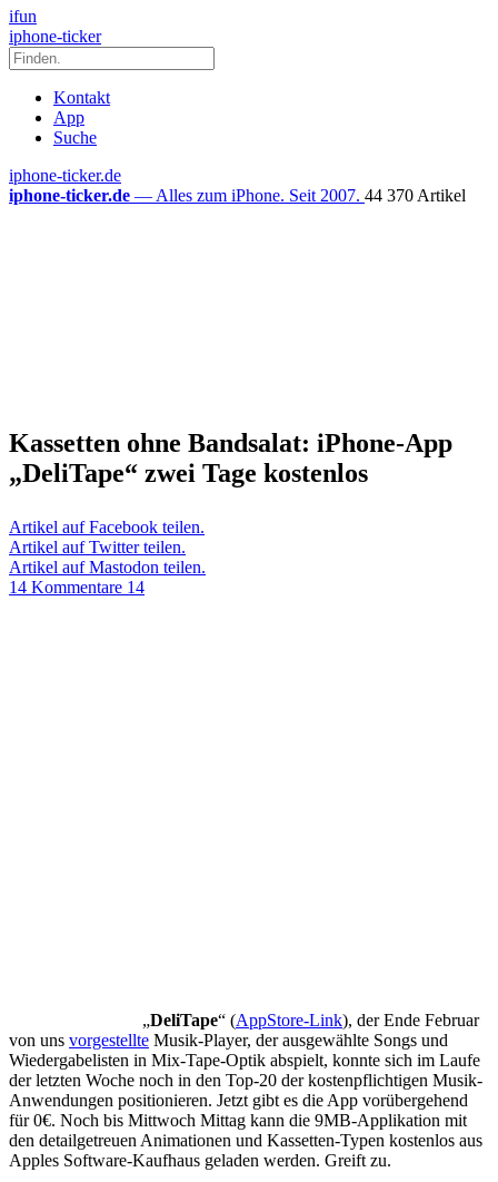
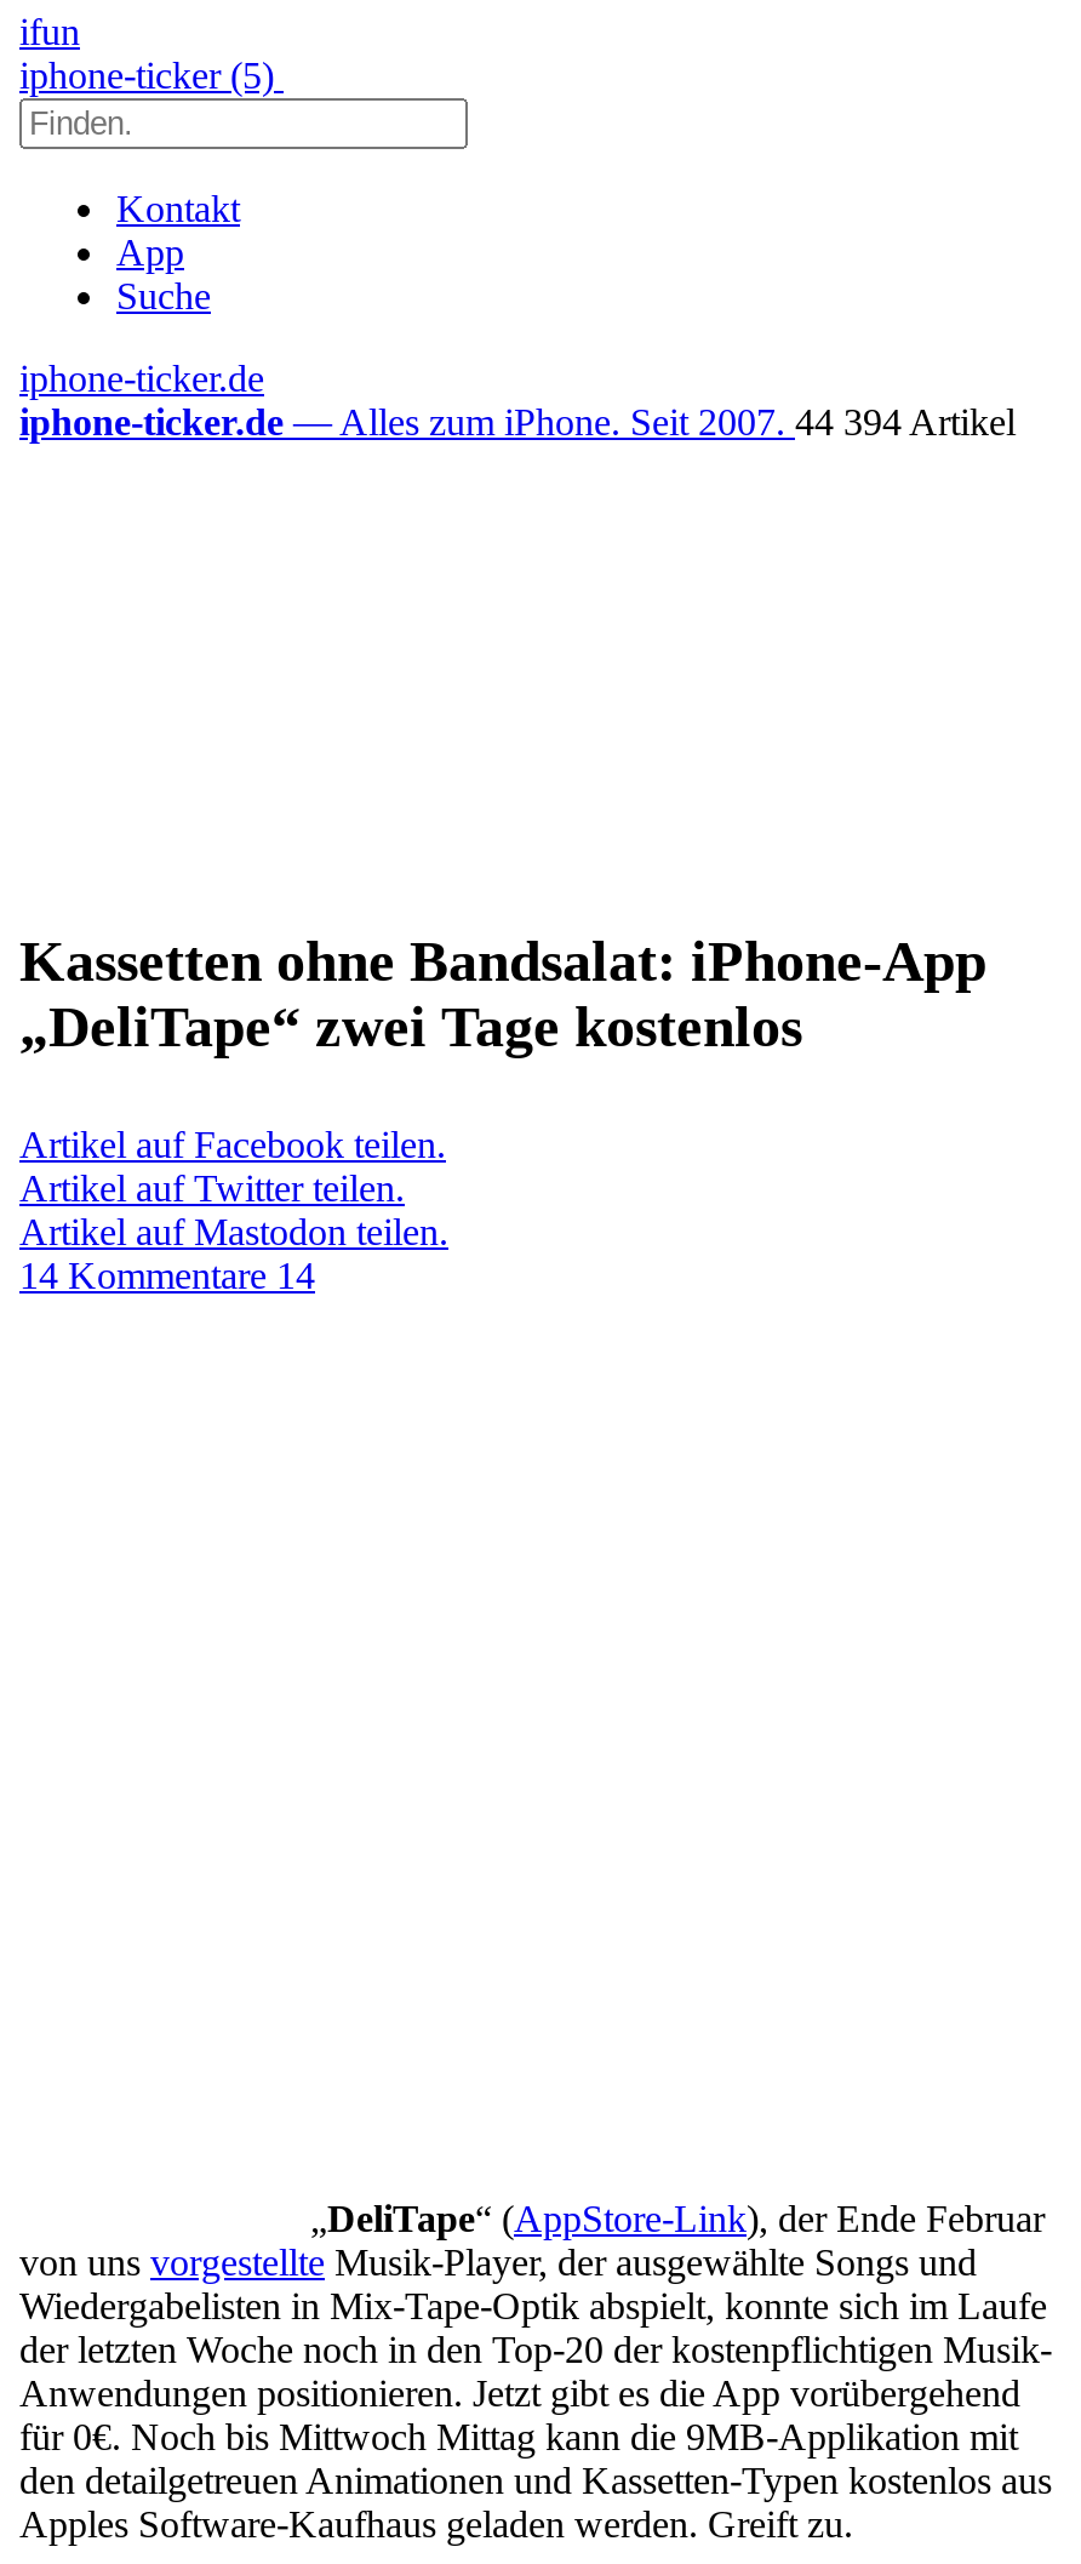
- iphone-ticker
+ iphone-ticker (5)

- iphone-ticker.de — Alles zum iPhone. Seit 2007. 44 370 Artikel
+ iphone-ticker.de — Alles zum iPhone. Seit 2007. 44 394 Artikel
